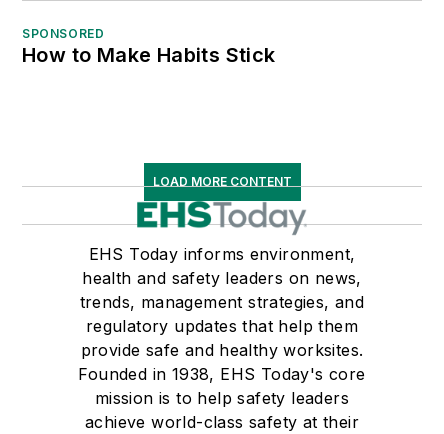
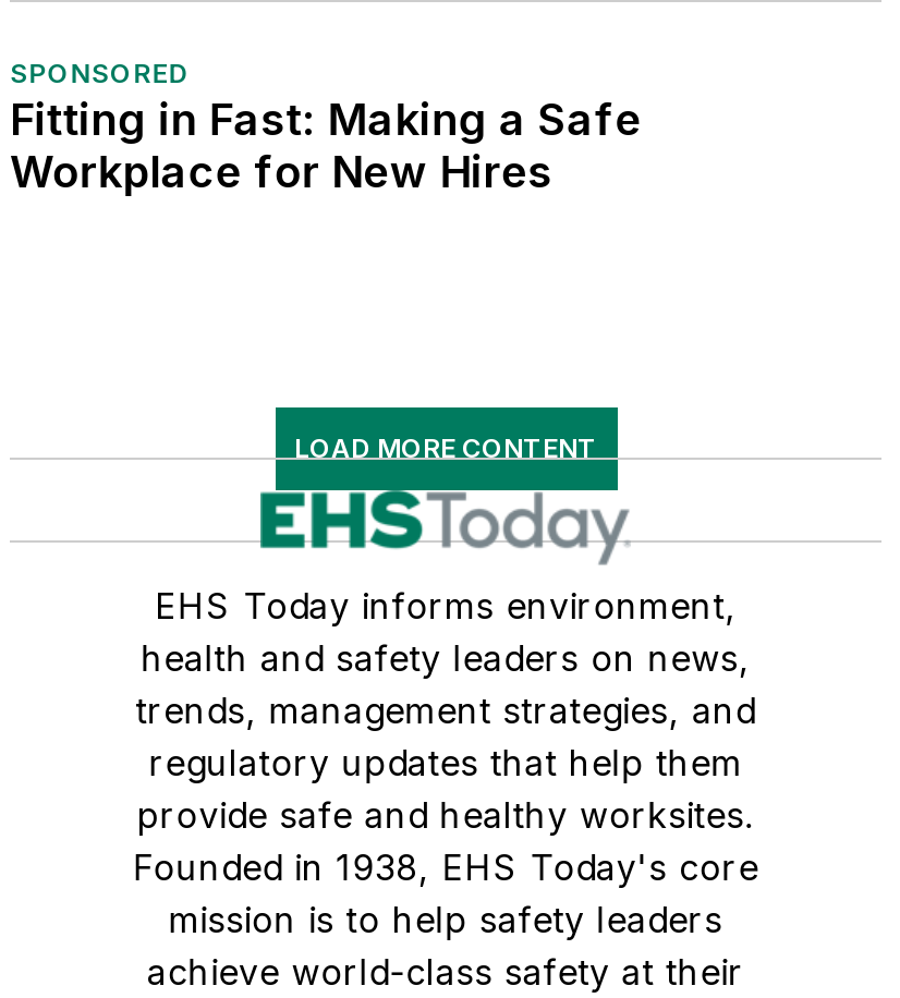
- How to Make Habits Stick
+ Fitting in Fast: Making a Safe
+ Workplace for New Hires
